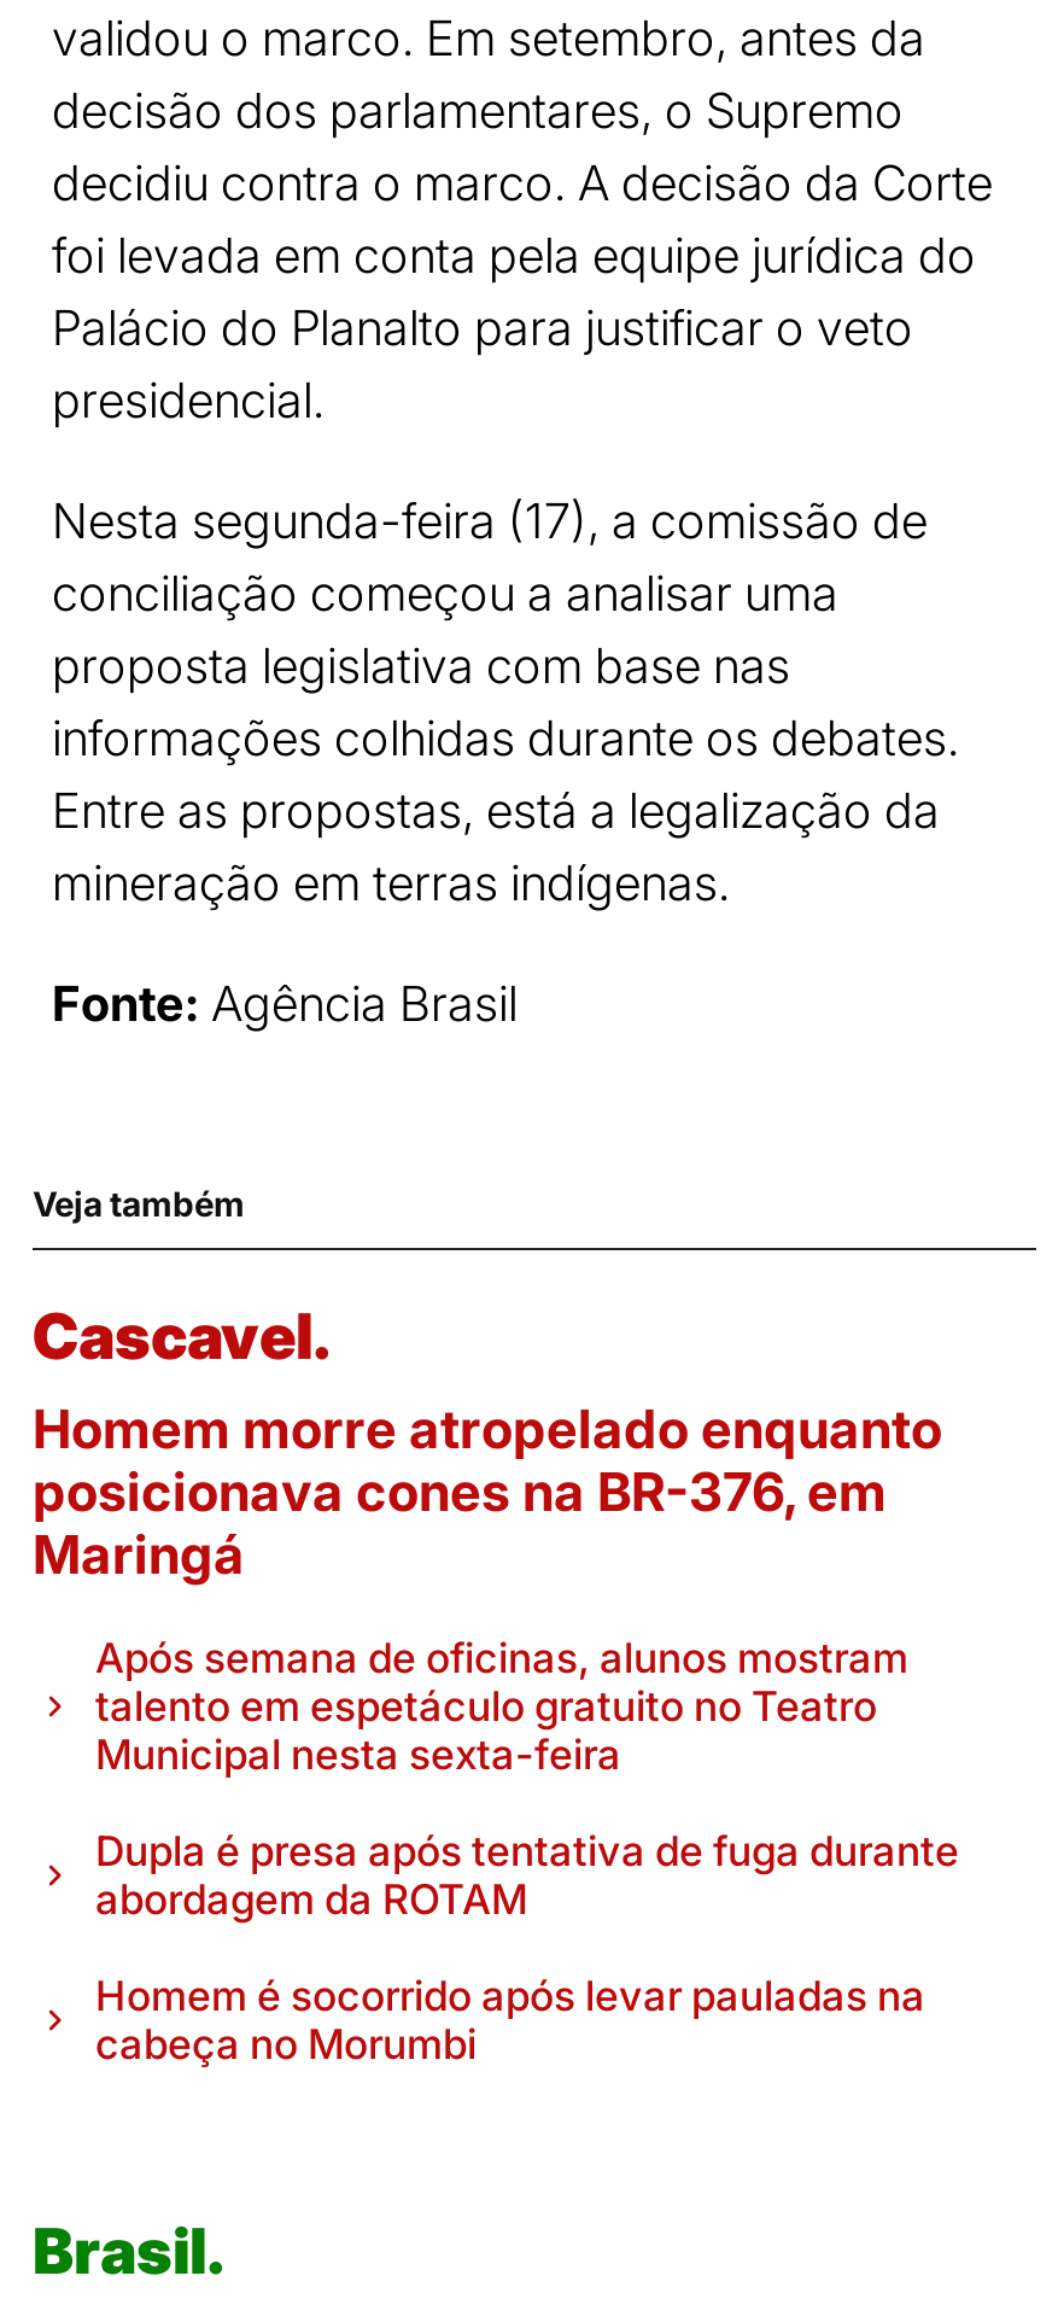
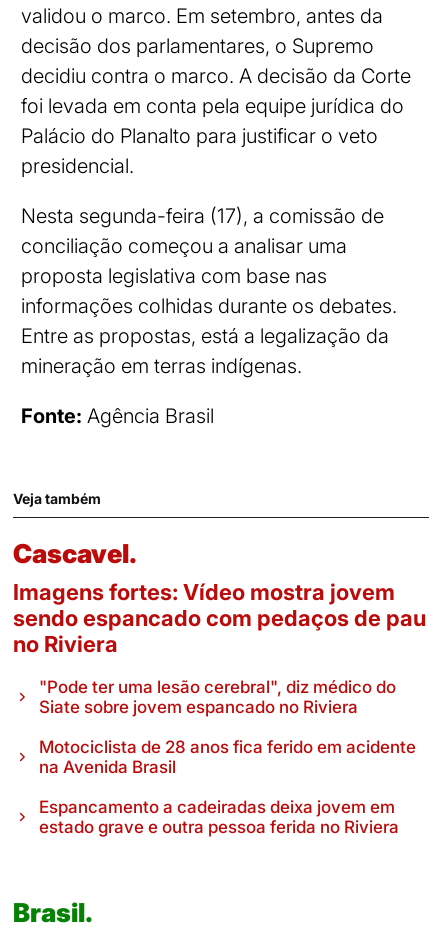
- Homem morre atropelado enquanto
- posicionava cones na BR-376, em
- Maringá
+ Imagens fortes: Vídeo mostra jovem
+ sendo espancado com pedaços de pau
+ no Riviera

- Após semana de oficinas, alunos mostram
- talento em espetáculo gratuito no Teatro
- Municipal nesta sexta-feira
+ "Pode ter uma lesão cerebral", diz médico do
+ Siate sobre jovem espancado no Riviera

- Dupla é presa após tentativa de fuga durante
- abordagem da ROTAM
+ Motociclista de 28 anos fica ferido em acidente
+ na Avenida Brasil

- Homem é socorrido após levar pauladas na
- cabeça no Morumbi
+ Espancamento a cadeiradas deixa jovem em
+ estado grave e outra pessoa ferida no Riviera
